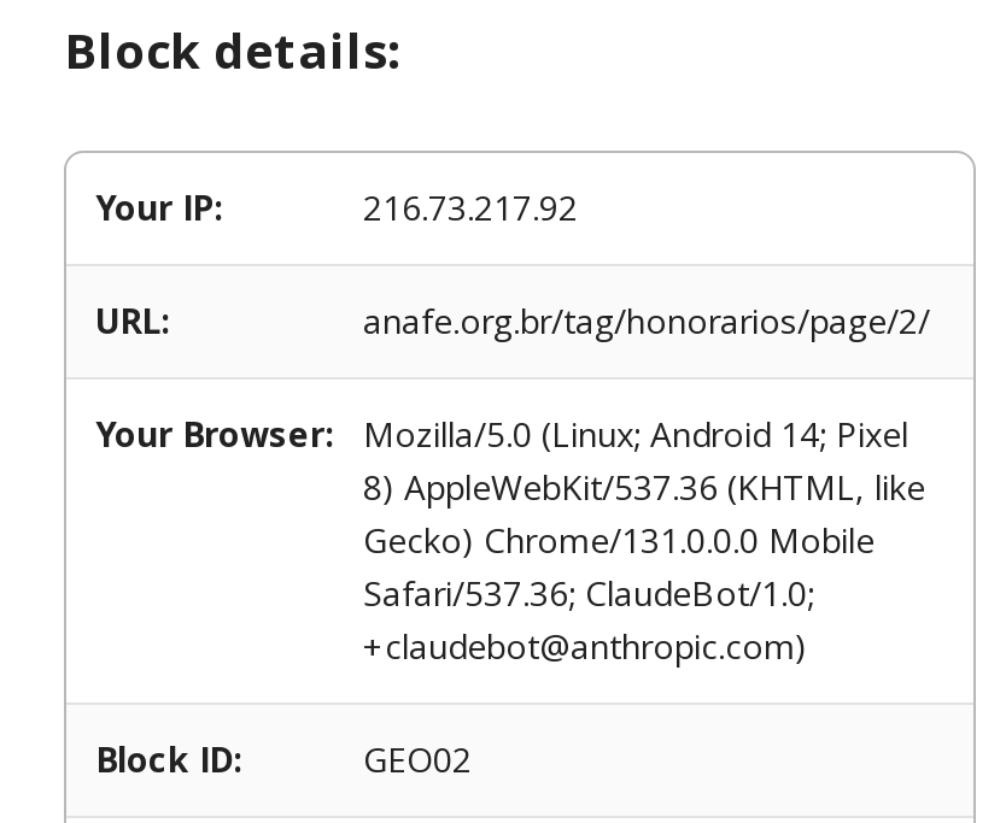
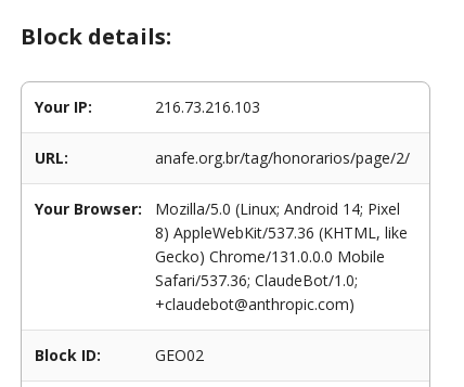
- 216.73.217.92
+ 216.73.216.103
